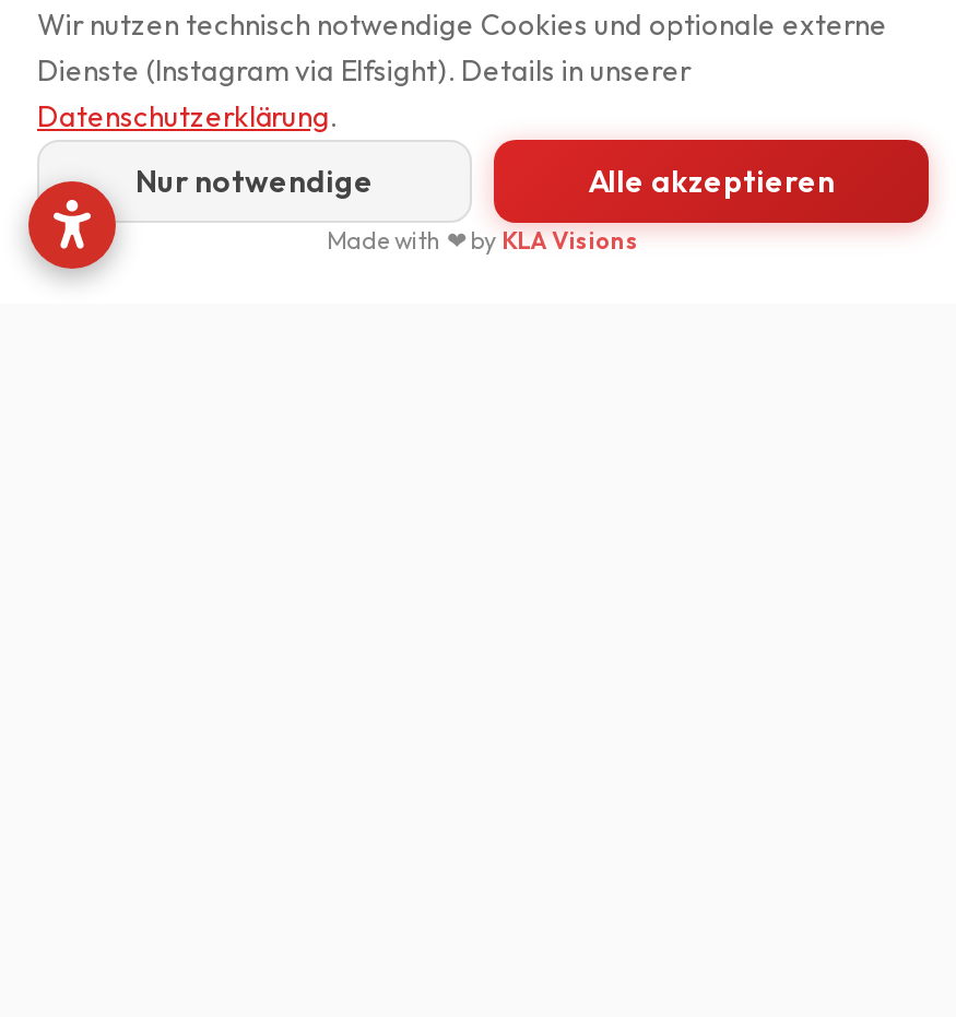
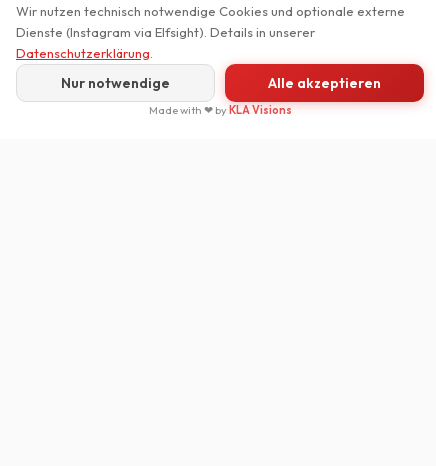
- [image]
